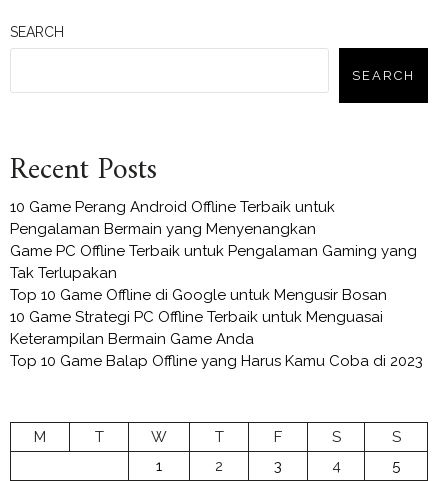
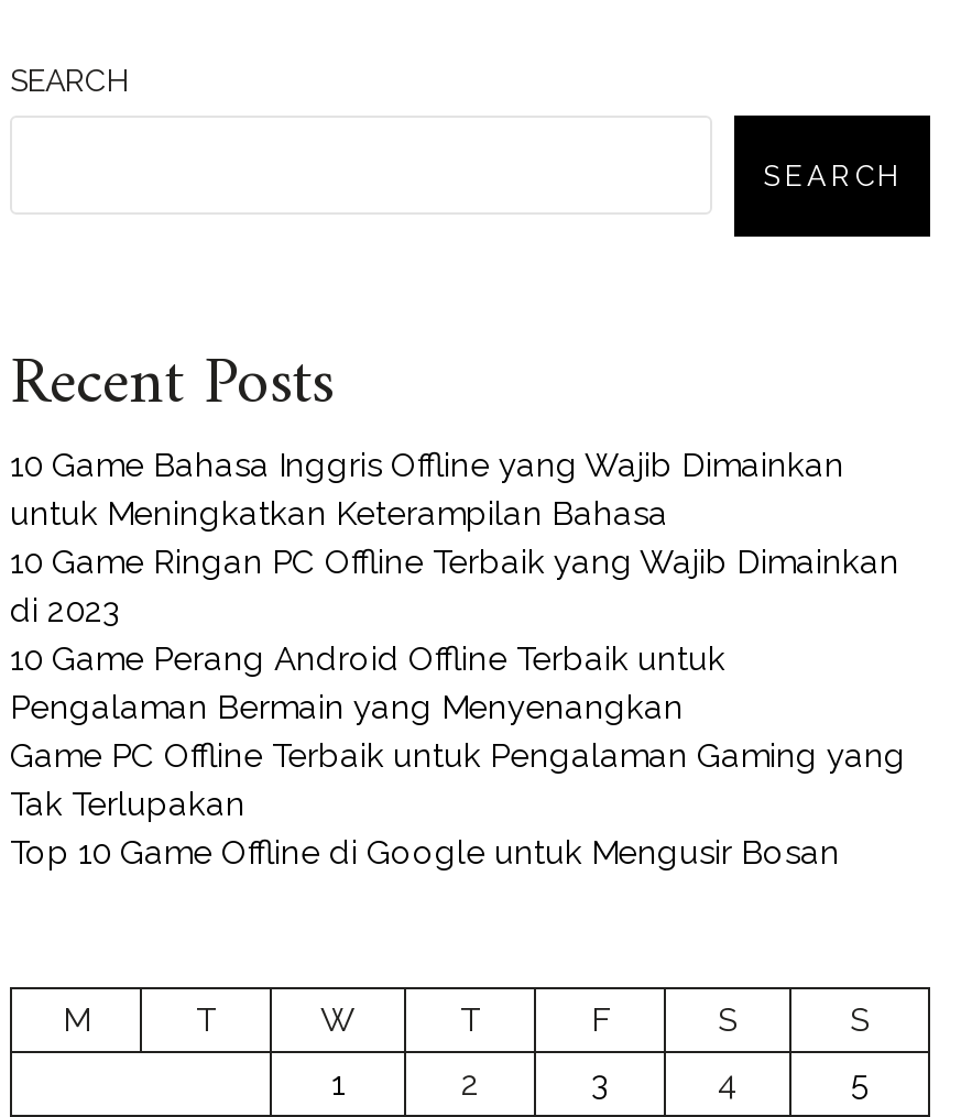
+ 10 Game Bahasa Inggris Offline yang Wajib Dimainkan
+ untuk Meningkatkan Keterampilan Bahasa
+ 10 Game Ringan PC Offline Terbaik yang Wajib Dimainkan
+ di 2023

moved down: 10 Game Perang Android Offline Terbaik untuk | Pengalaman Bermain yang Menyenangkan | Game PC Offline Terbaik untuk Pengalaman Gaming yang | Tak Terlupakan | Top 10 Game Offline di Google untuk Mengusir Bosan

- 10 Game Strategi PC Offline Terbaik untuk Menguasai
- Keterampilan Bermain Game Anda
- Top 10 Game Balap Offline yang Harus Kamu Coba di 2023
